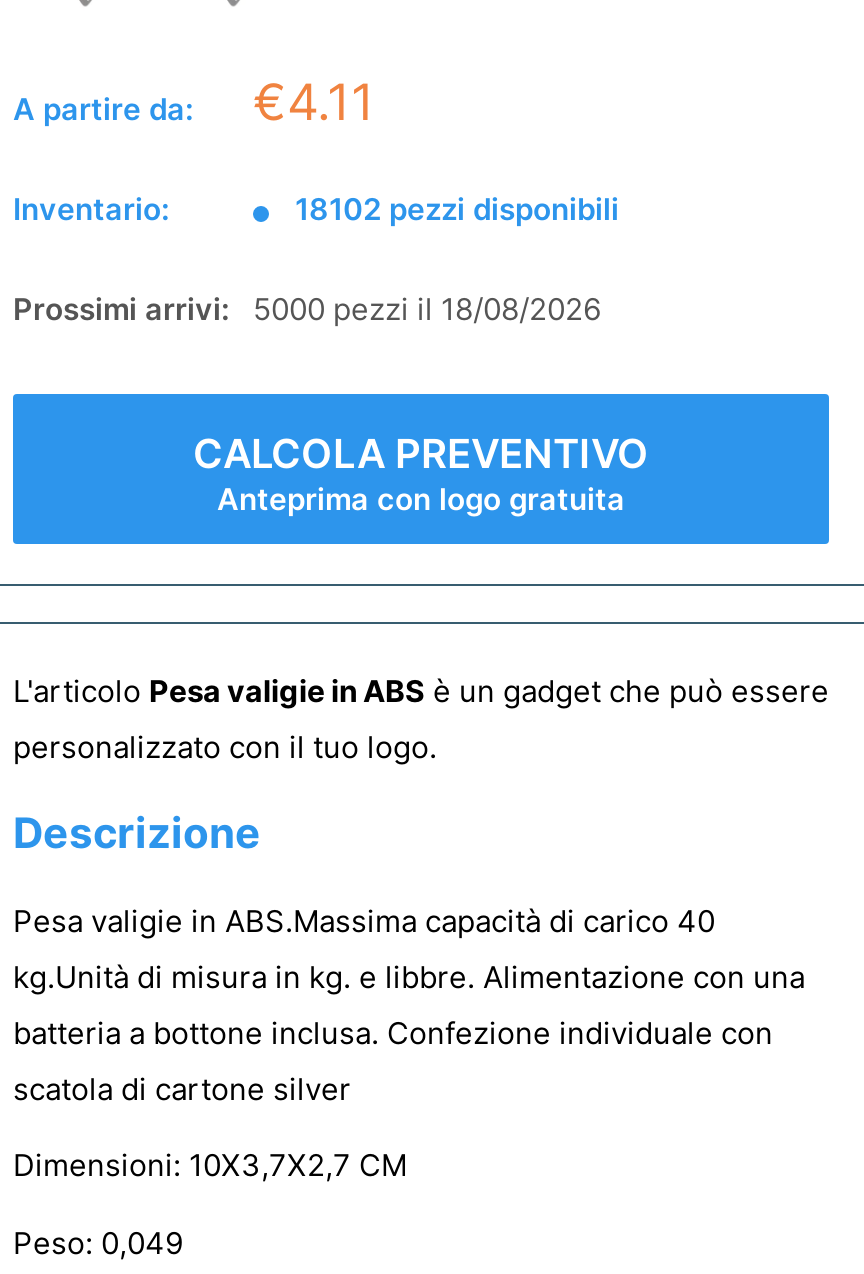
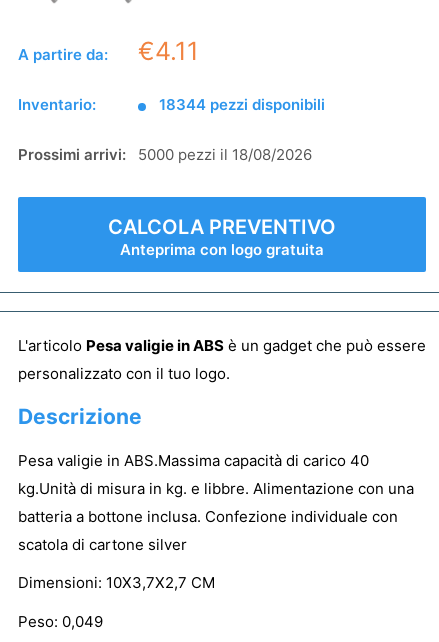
- 18102 pezzi disponibili
+ 18344 pezzi disponibili
